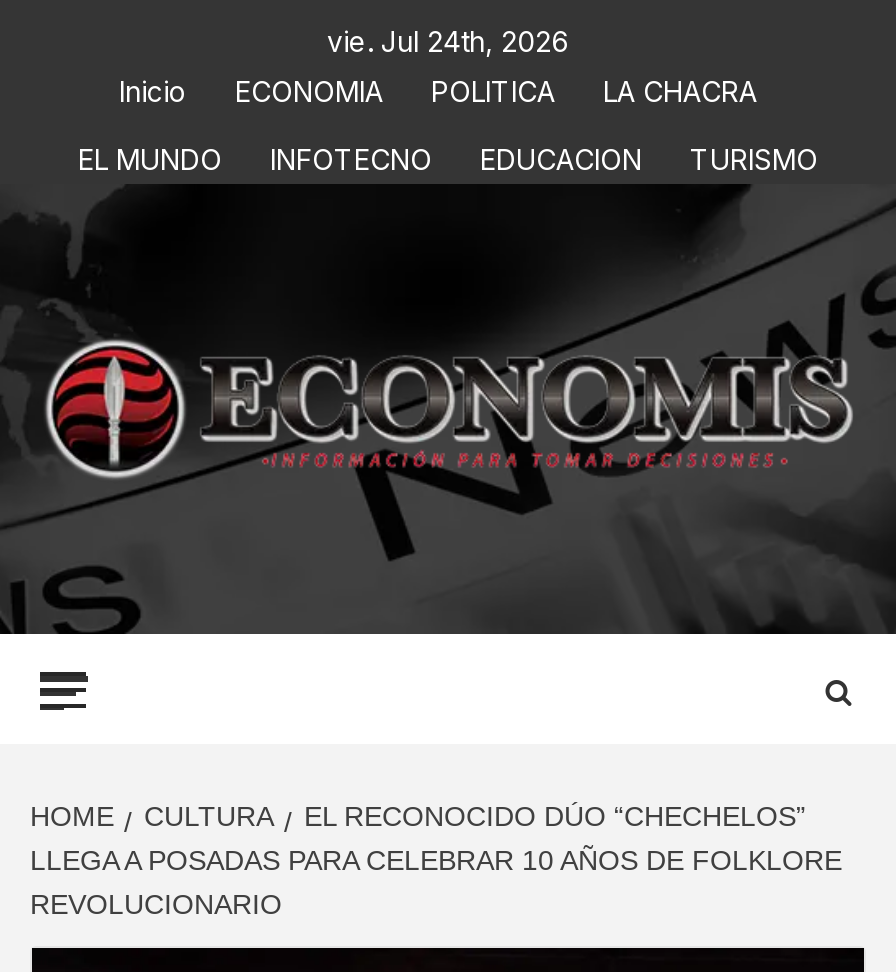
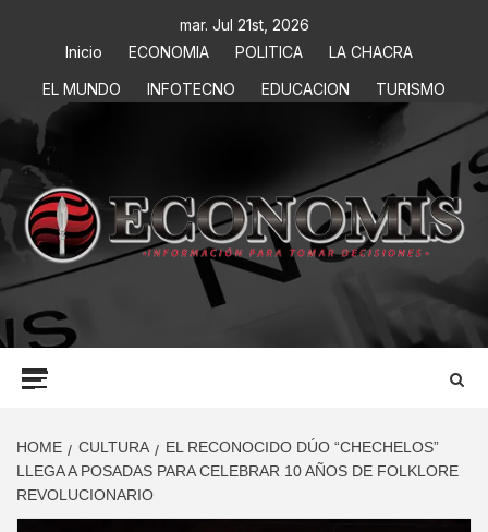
- vie. Jul 24th, 2026
+ mar. Jul 21st, 2026
